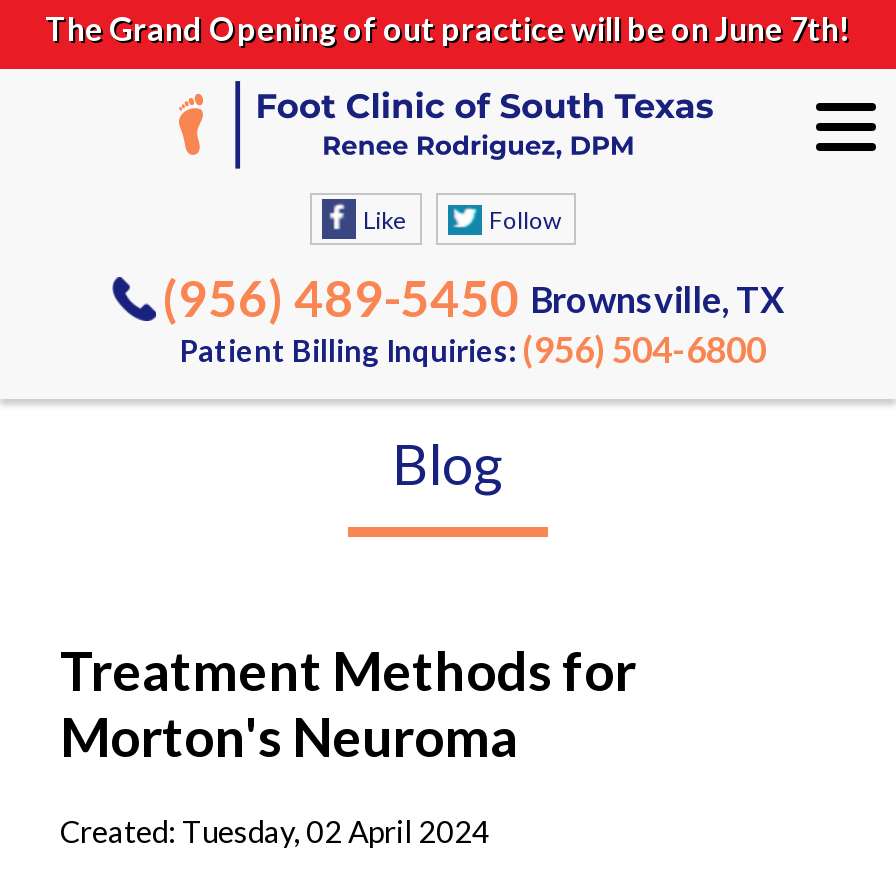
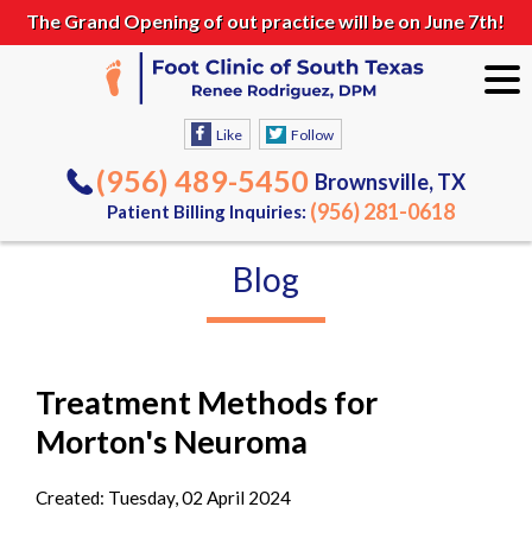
- Patient Billing Inquiries: (956) 504-6800
+ Patient Billing Inquiries: (956) 281-0618
